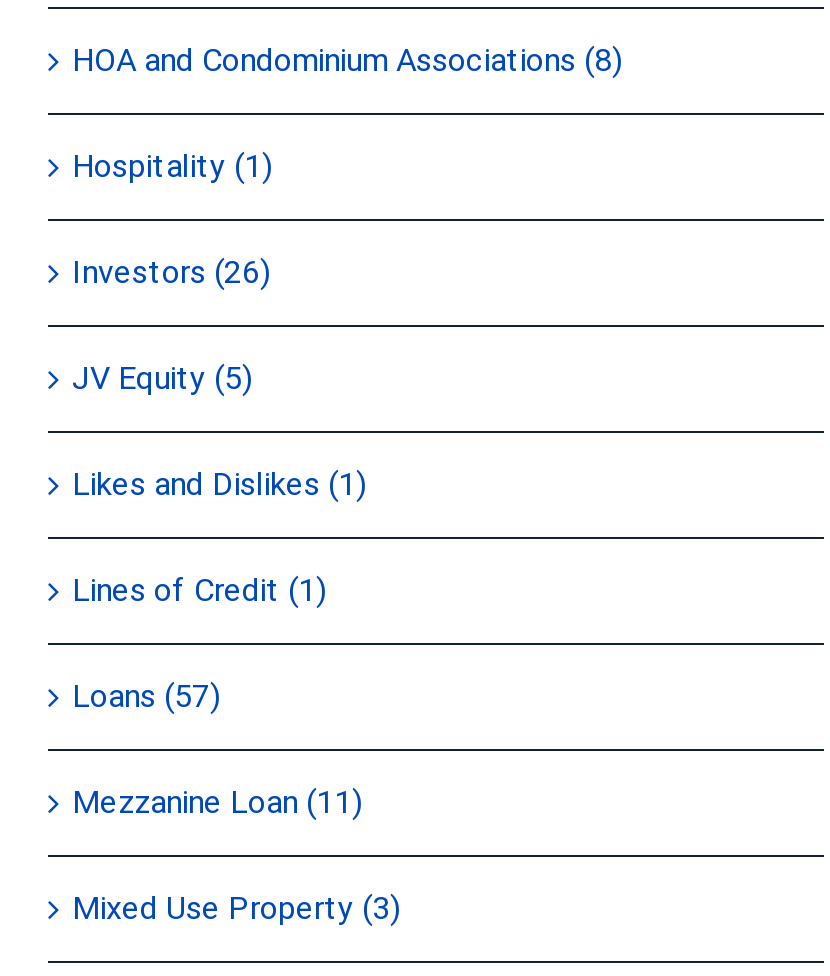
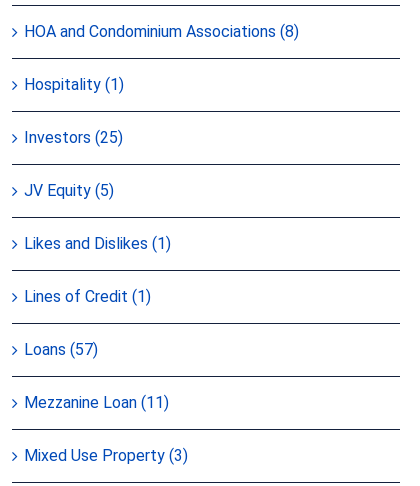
- Investors (26)
+ Investors (25)
